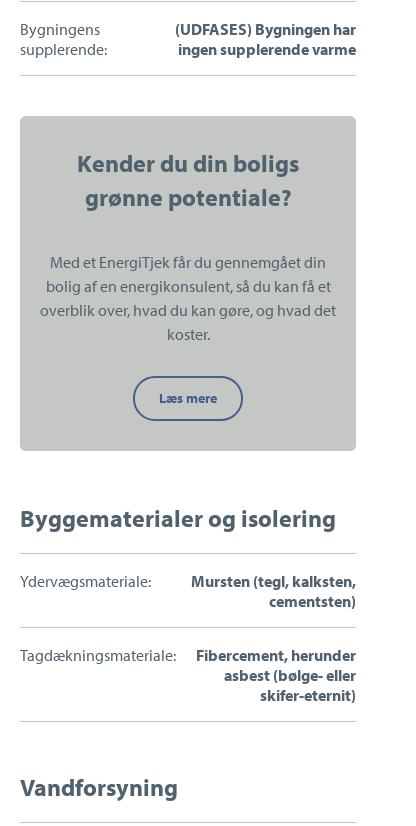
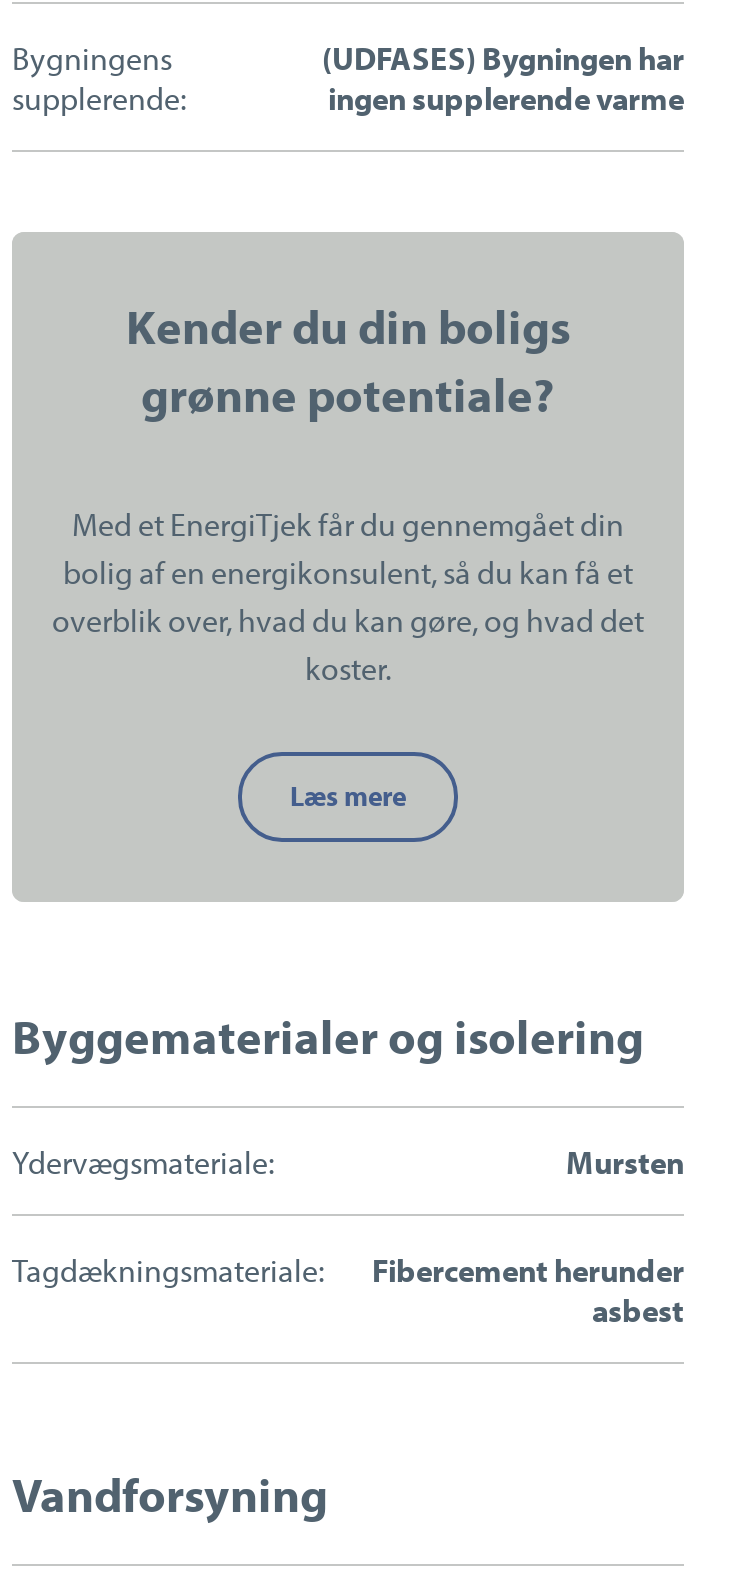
- Mursten (tegl, kalksten,
- cementsten)
+ Mursten

- Fibercement, herunder
- asbest (bølge- eller
- skifer-eternit)
+ Fibercement herunder
+ asbest
